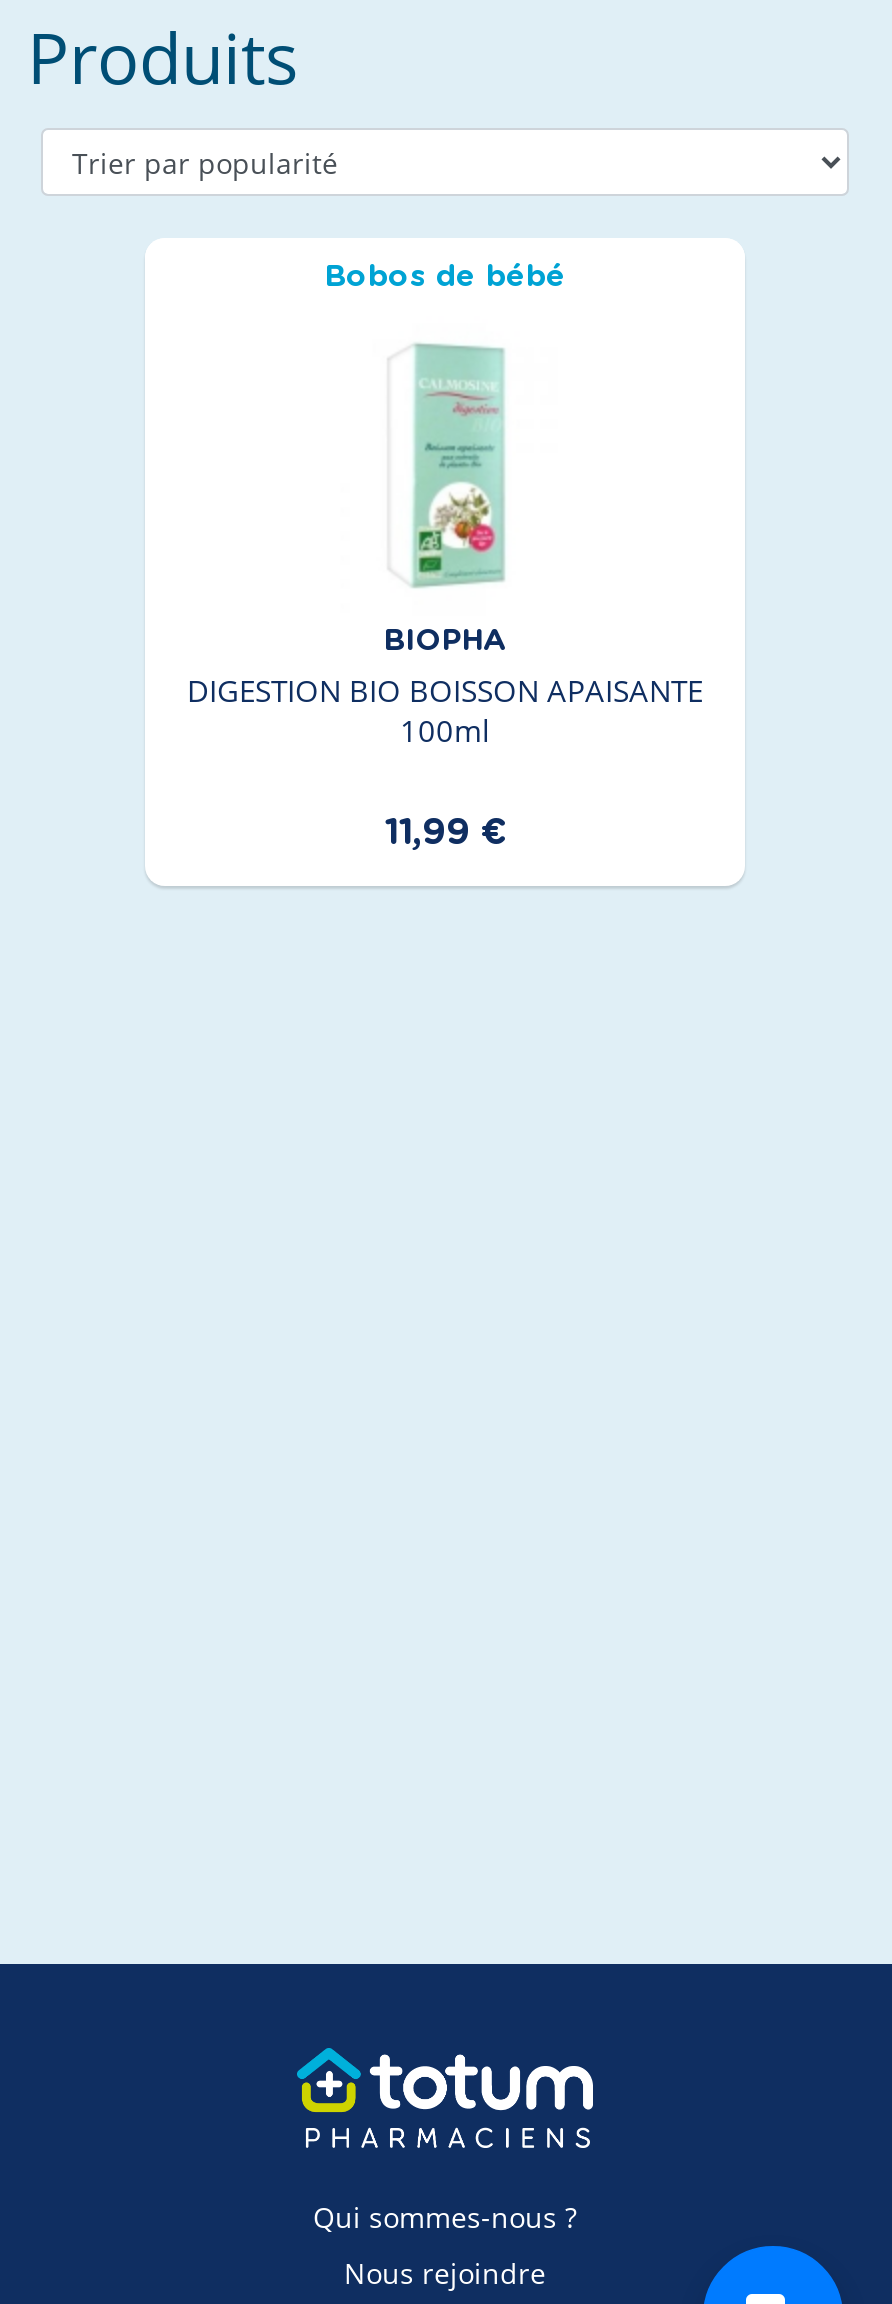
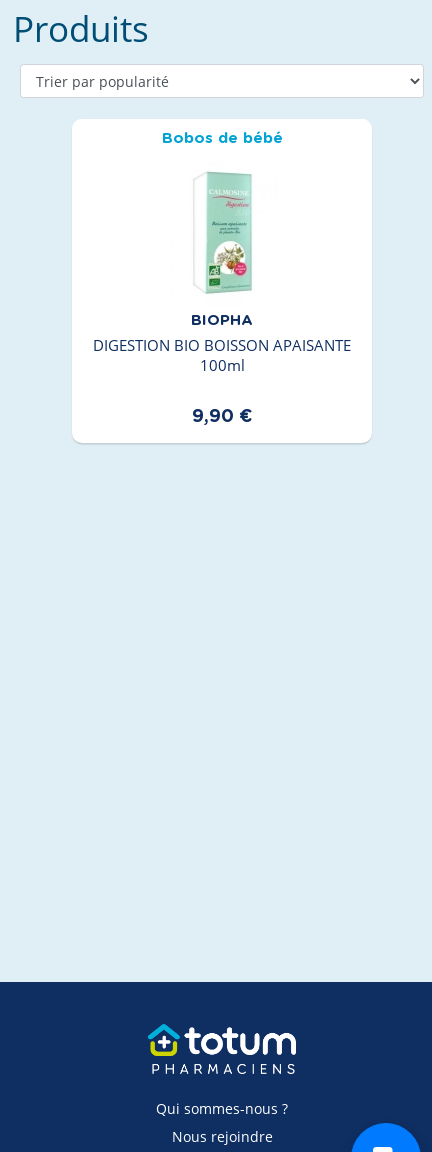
- 11,99 €
+ 9,90 €
